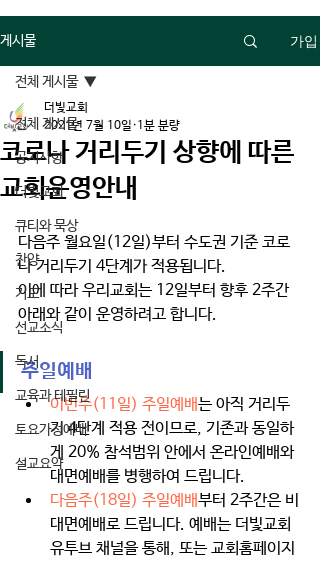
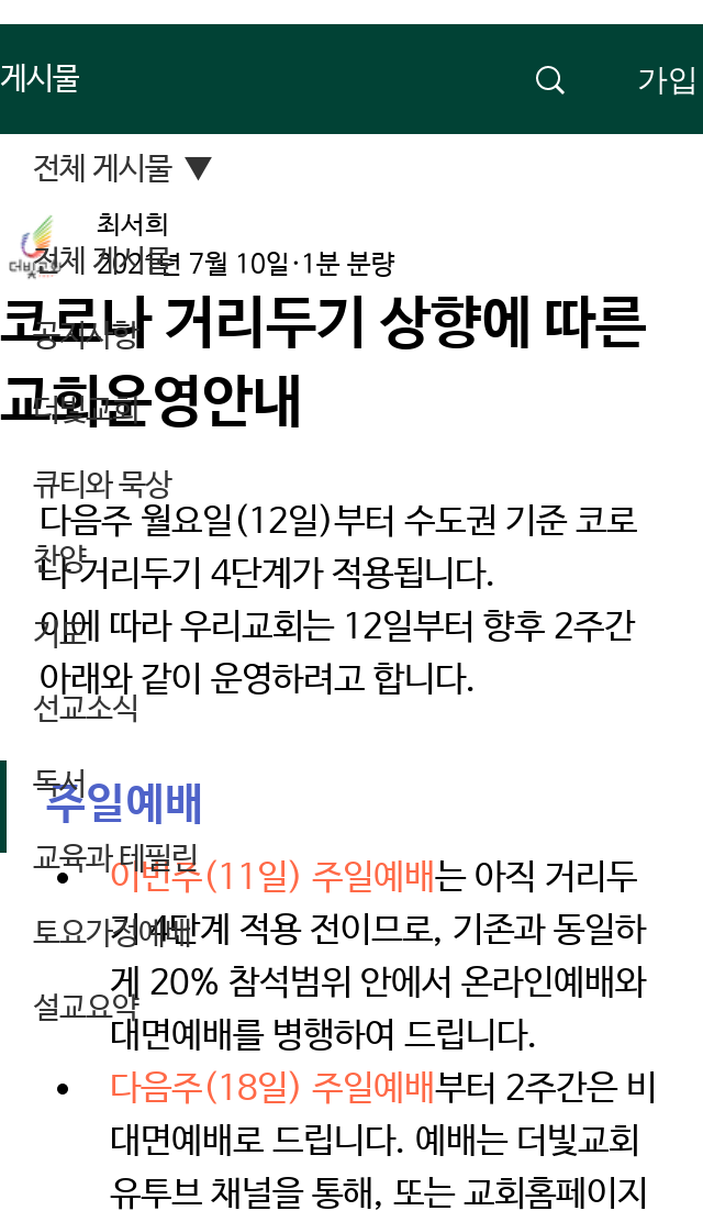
- 더빛교회
+ 최서희
